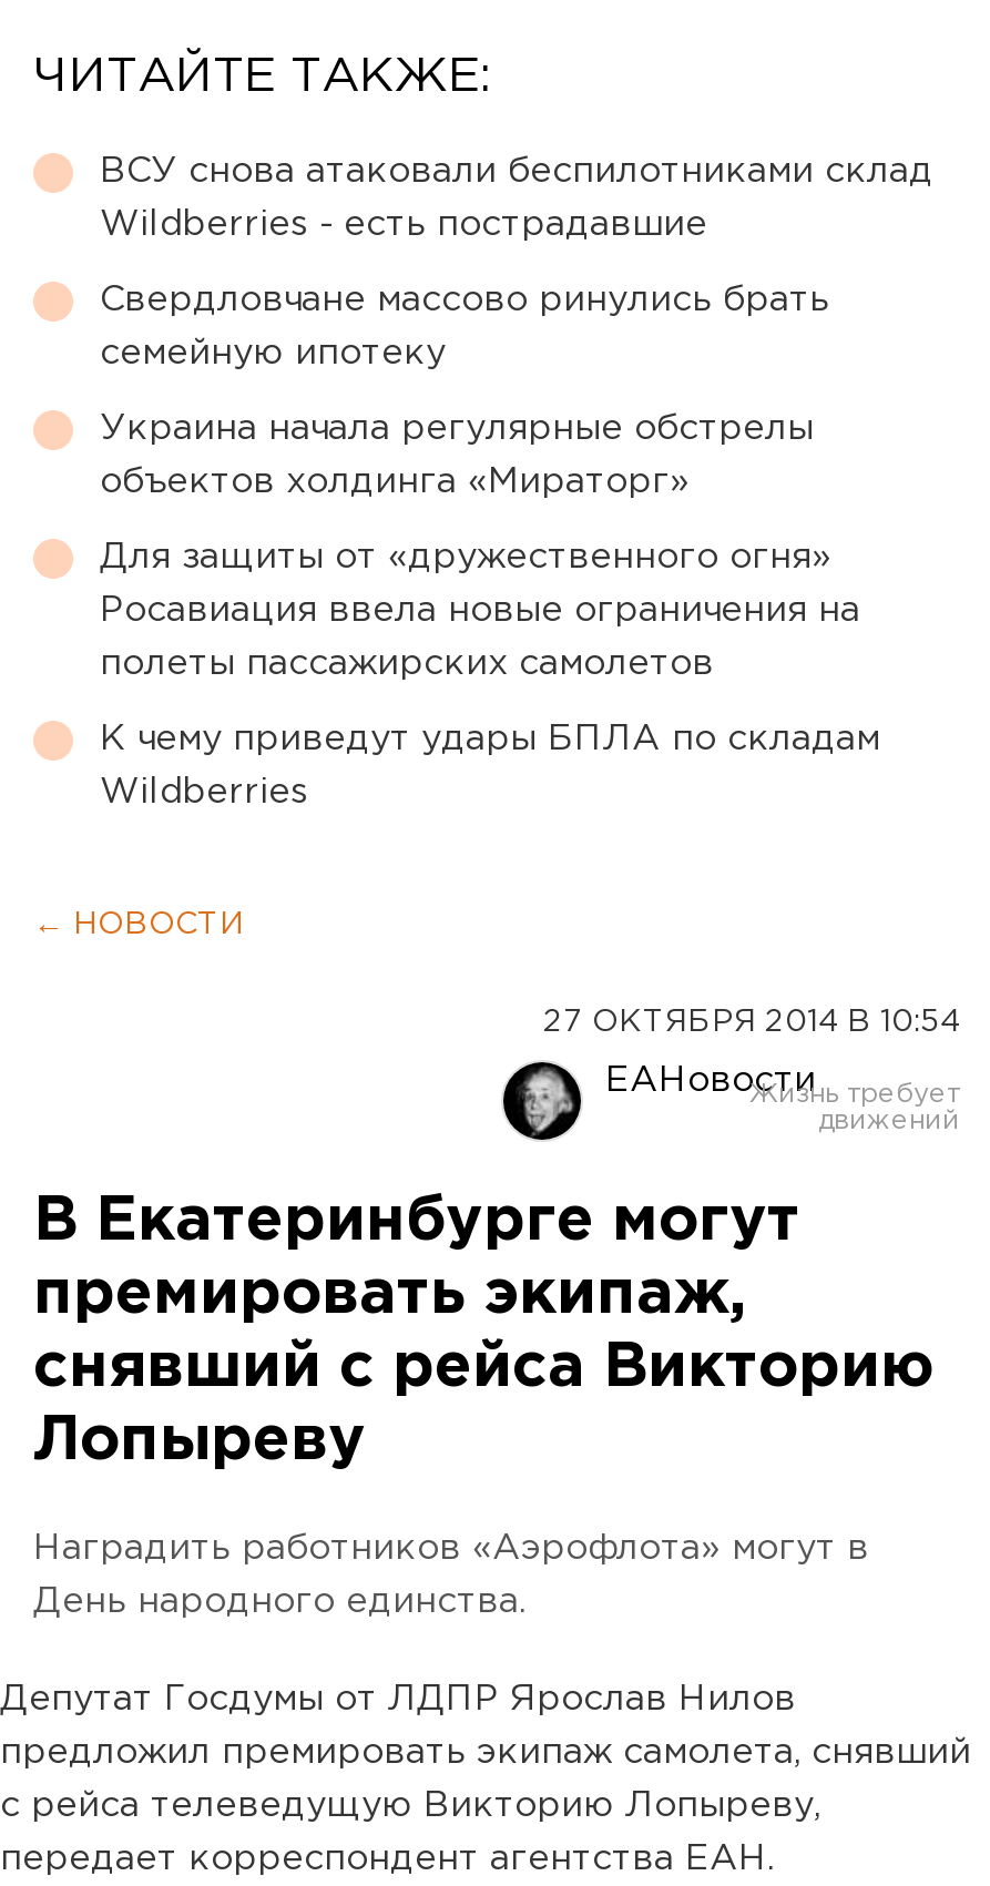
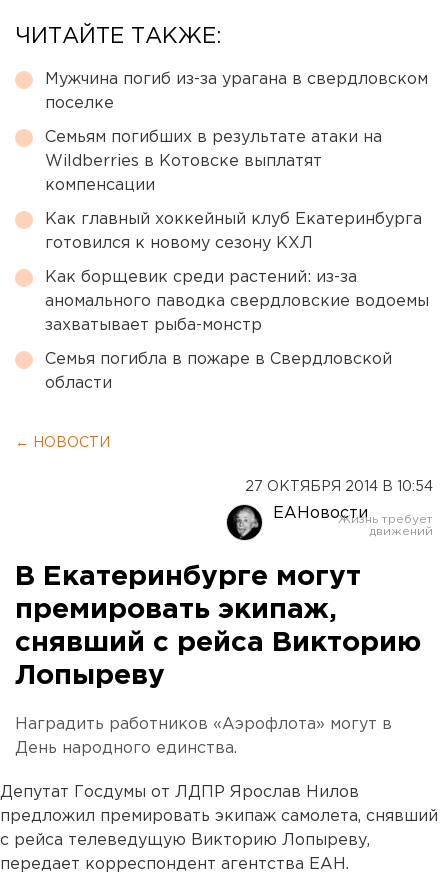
- ВСУ снова атаковали беспилотниками склад
- Wildberries - есть пострадавшие
- Свердловчане массово ринулись брать
- семейную ипотеку
- Украина начала регулярные обстрелы
- объектов холдинга «Мираторг»
- Для защиты от «дружественного огня»
- Росавиация ввела новые ограничения на
- полеты пассажирских самолетов
- К чему приведут удары БПЛА по складам
- Wildberries
+ Мужчина погиб из-за урагана в свердловском
+ поселке
+ Семьям погибших в результате атаки на
+ Wildberries в Котовске выплатят
+ компенсации
+ Как главный хоккейный клуб Екатеринбурга
+ готовился к новому сезону КХЛ
+ Как борщевик среди растений: из-за
+ аномального паводка свердловские водоемы
+ захватывает рыба-монстр
+ Семья погибла в пожаре в Свердловской
+ области
